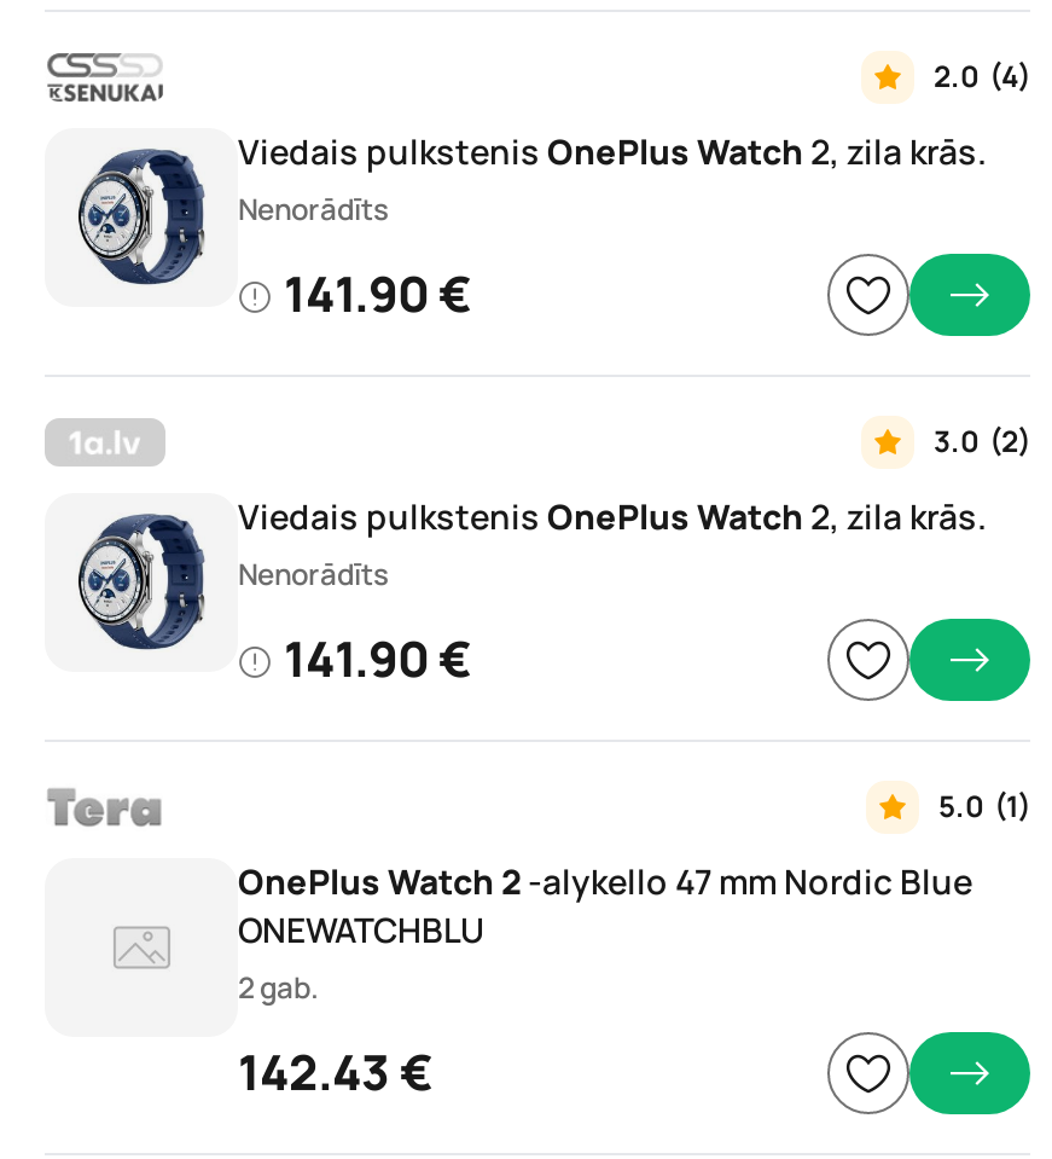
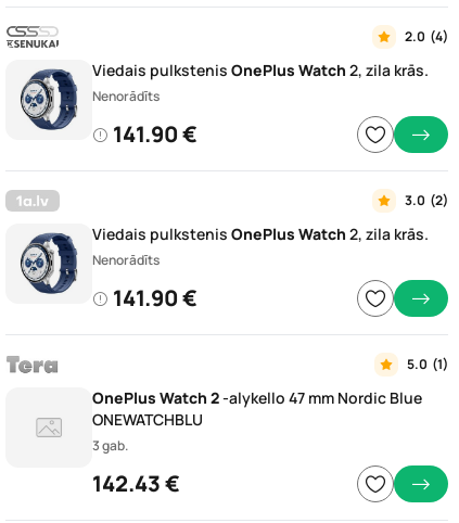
- 2 gab.
+ 3 gab.
